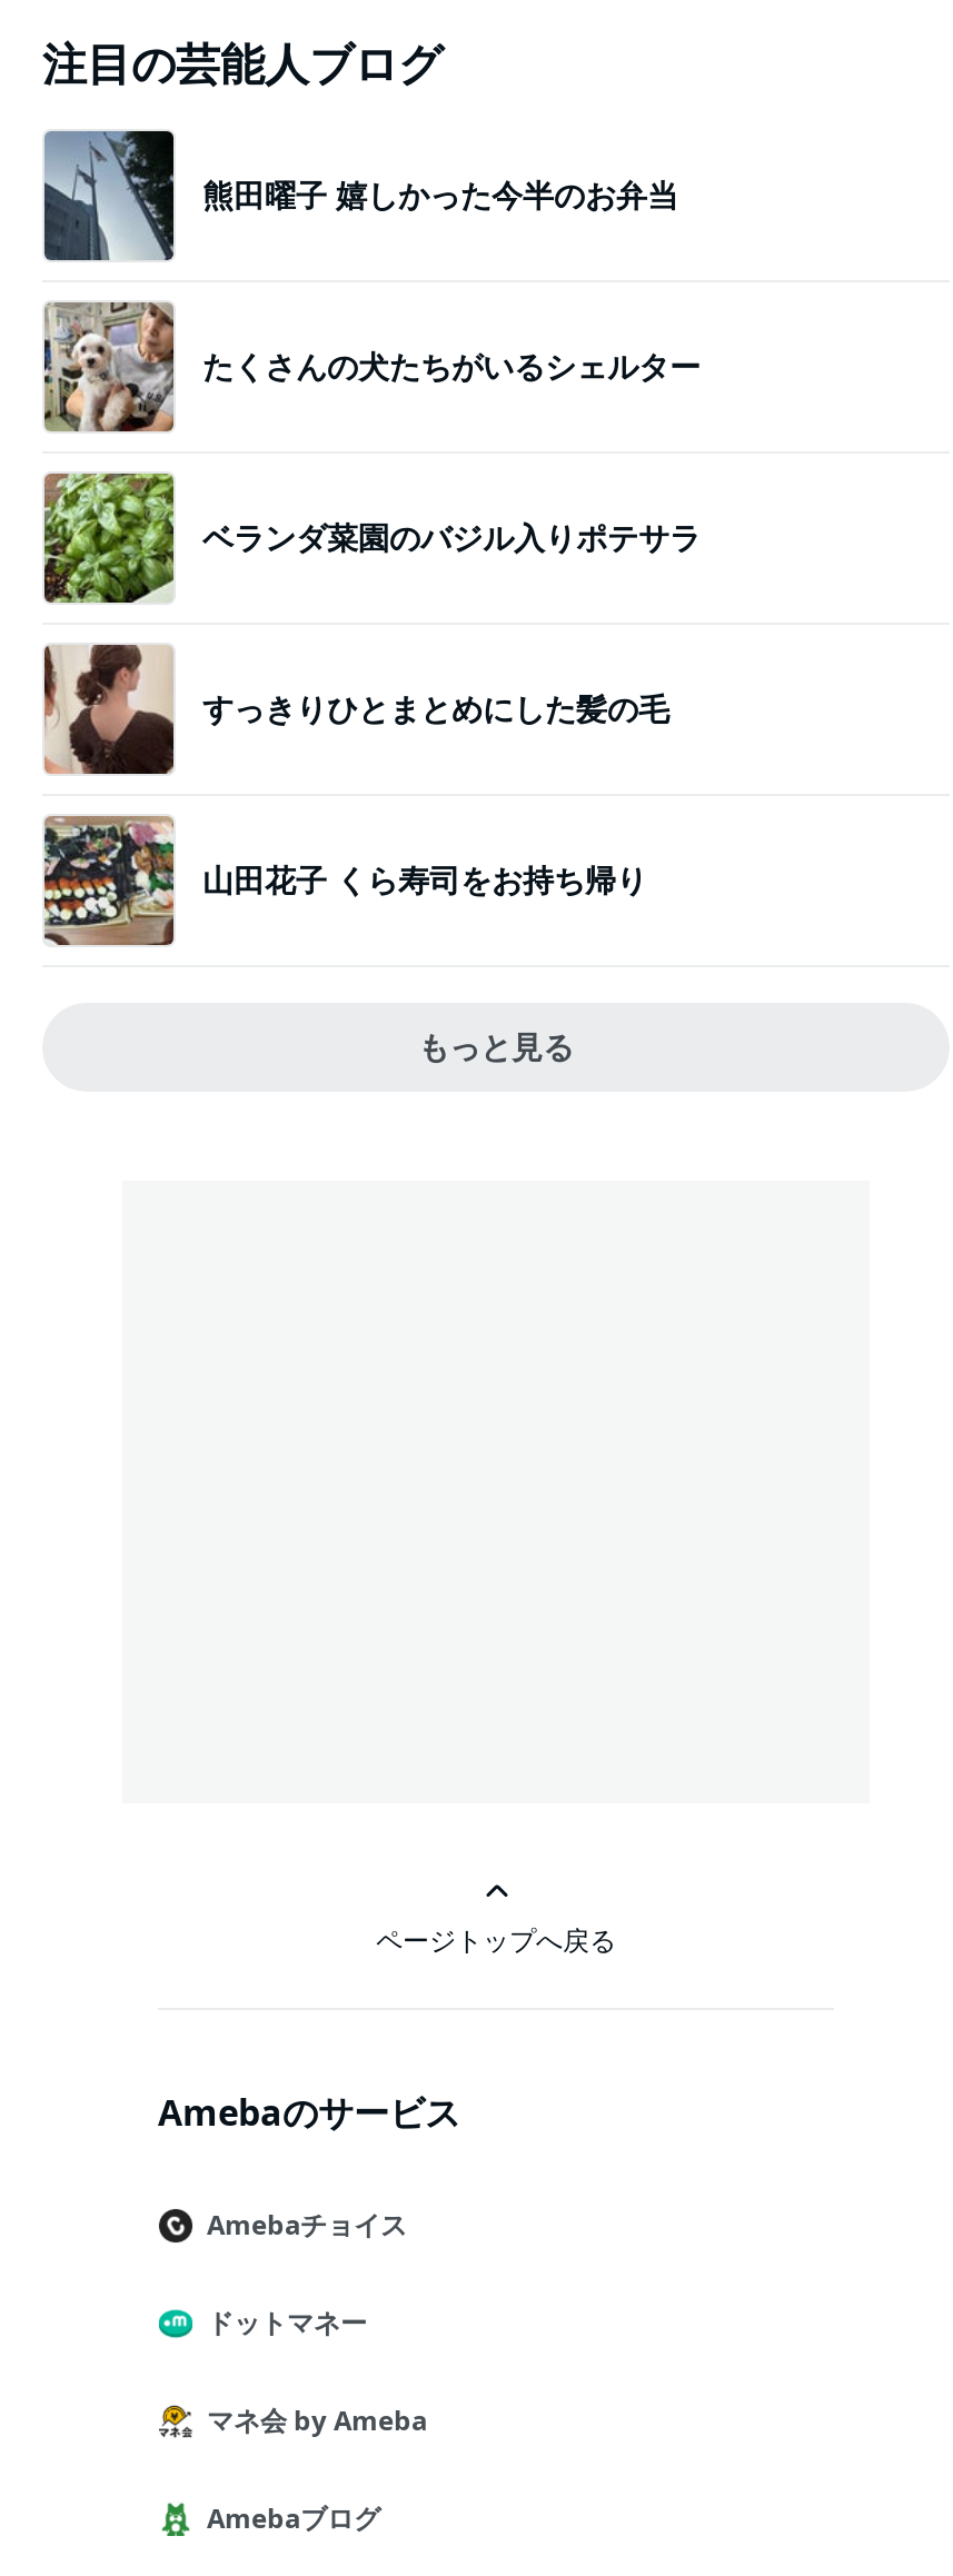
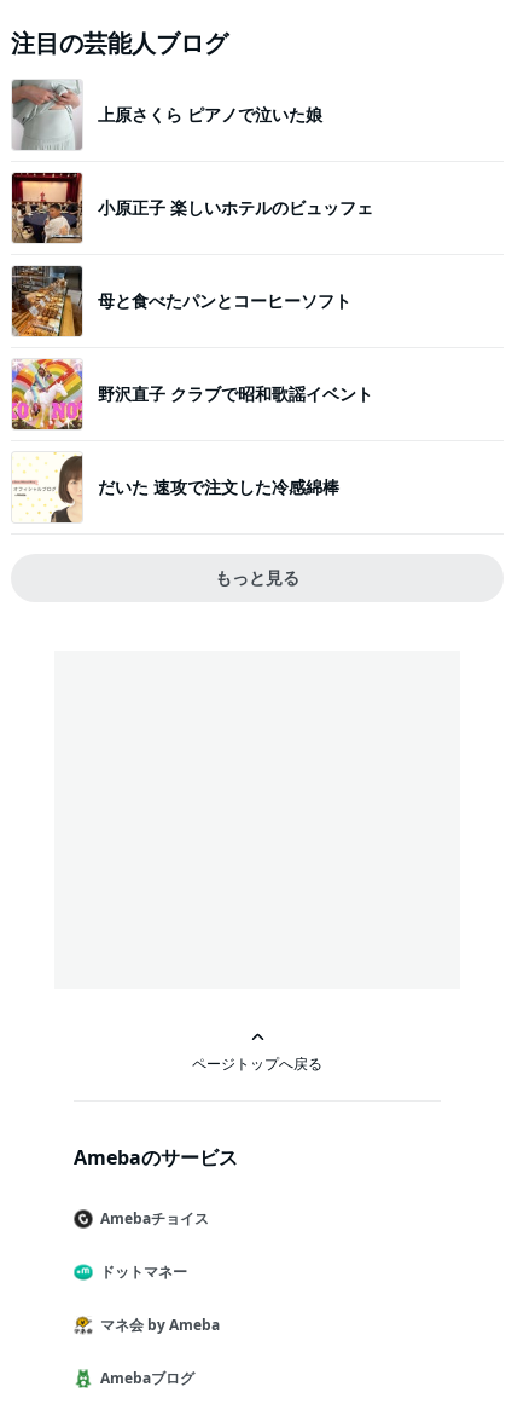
- [image]
- 熊田曜子 嬉しかった今半のお弁当
+ [image]
+ 上原さくら ピアノで泣いた娘

- [image]
- たくさんの犬たちがいるシェルター
+ [image]
+ 小原正子 楽しいホテルのビュッフェ

- [image]
- ベランダ菜園のバジル入りポテサラ
+ [image]
+ 母と食べたパンとコーヒーソフト

- [image]
- すっきりひとまとめにした髪の毛
+ [image]
+ 野沢直子 クラブで昭和歌謡イベント

- [image]
- 山田花子 くら寿司をお持ち帰り
+ [image]
+ だいた 速攻で注文した冷感綿棒
